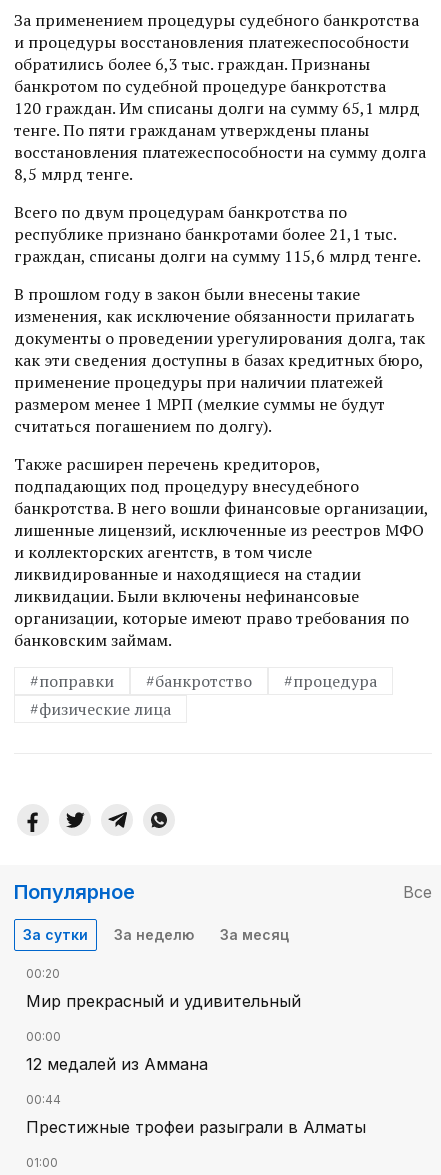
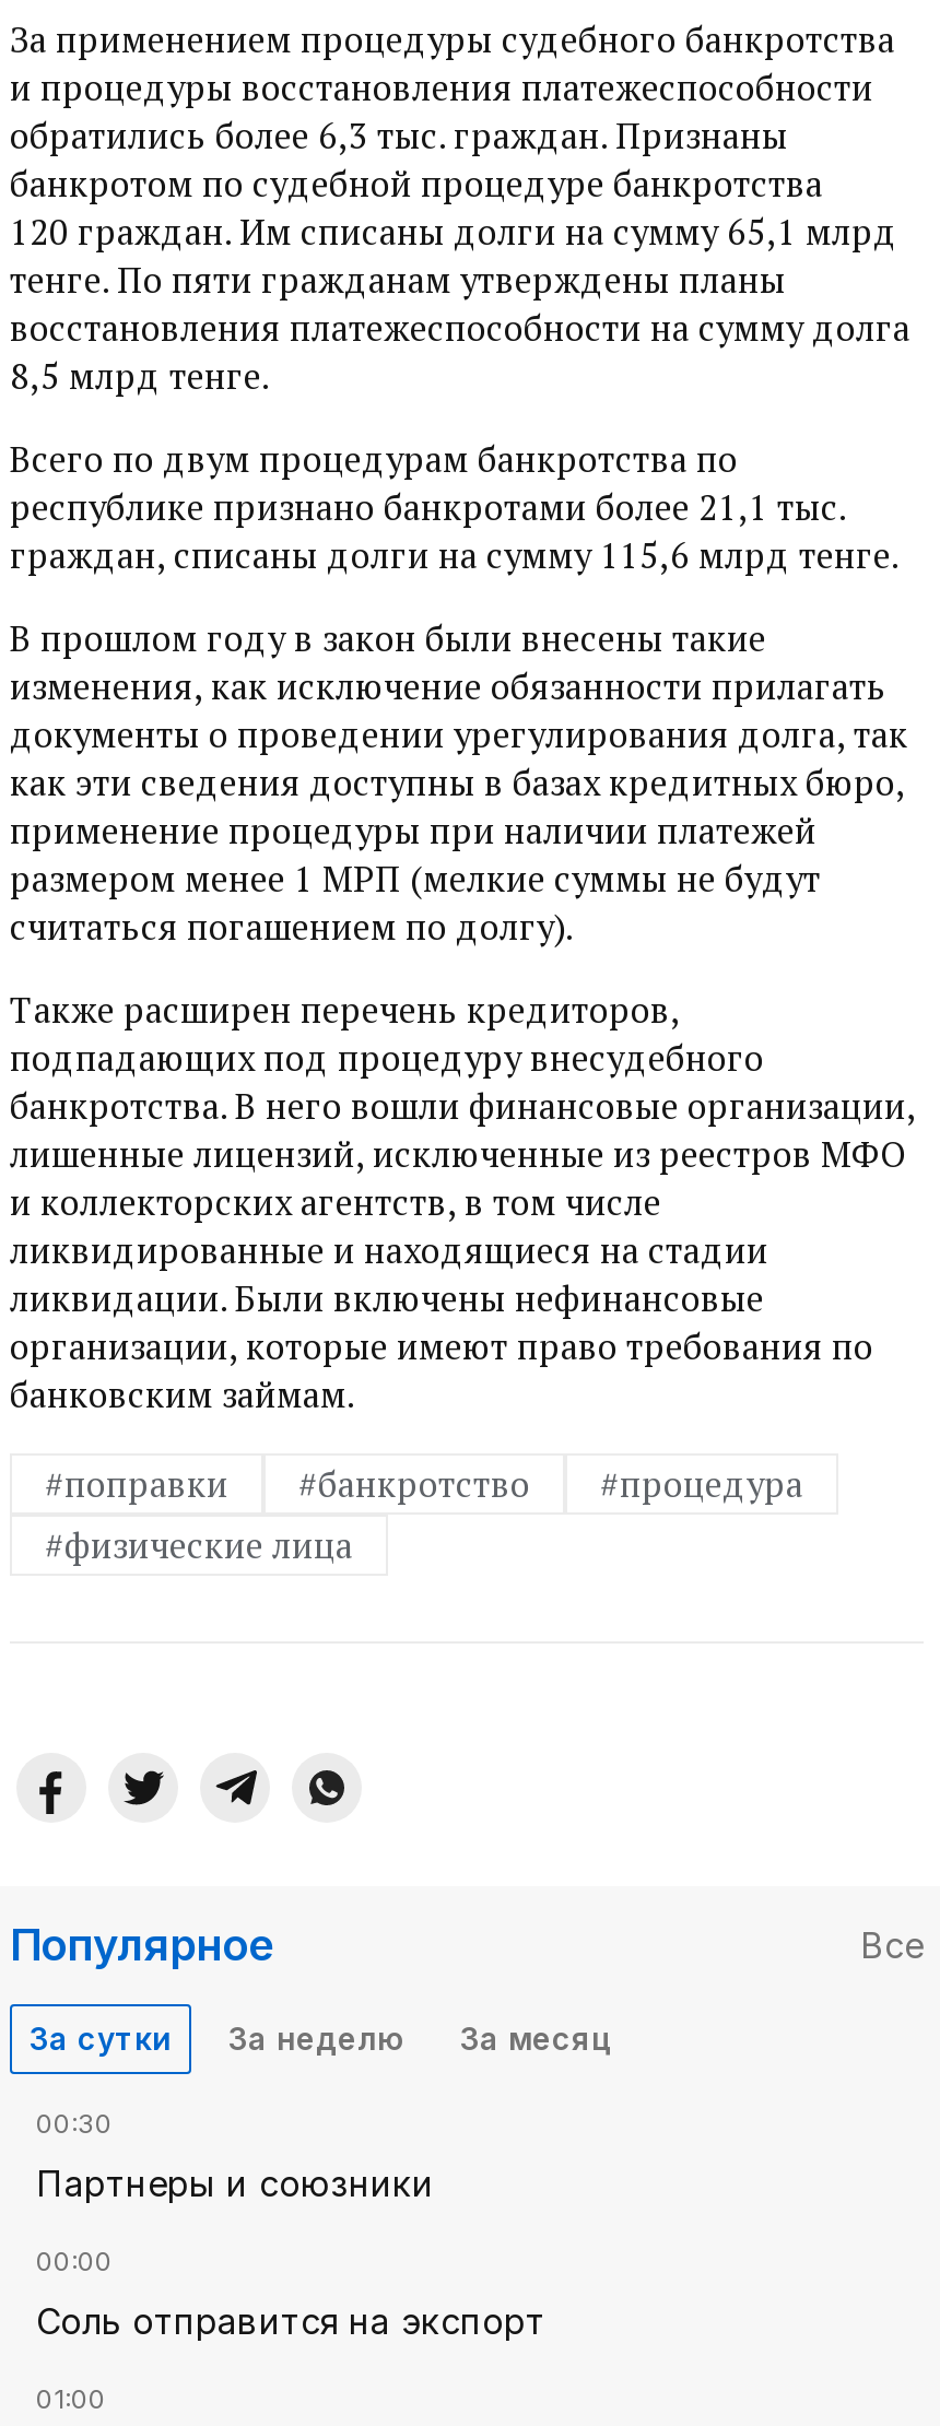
- 00:20
+ 00:30

- Мир прекрасный и удивительный
+ Партнеры и союзники

- 12 медалей из Аммана
- 00:44
- Престижные трофеи разыграли в Алматы
+ Соль отправится на экспорт
